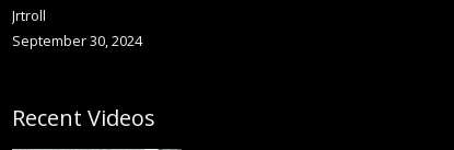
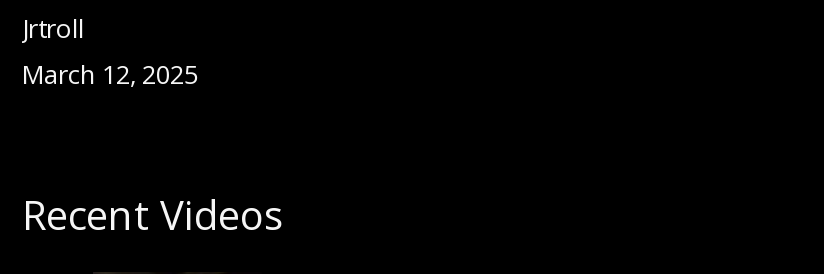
- September 30, 2024
+ March 12, 2025
